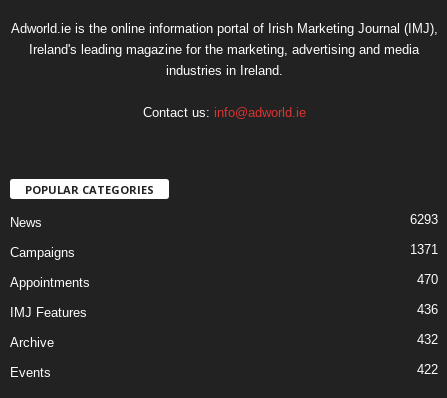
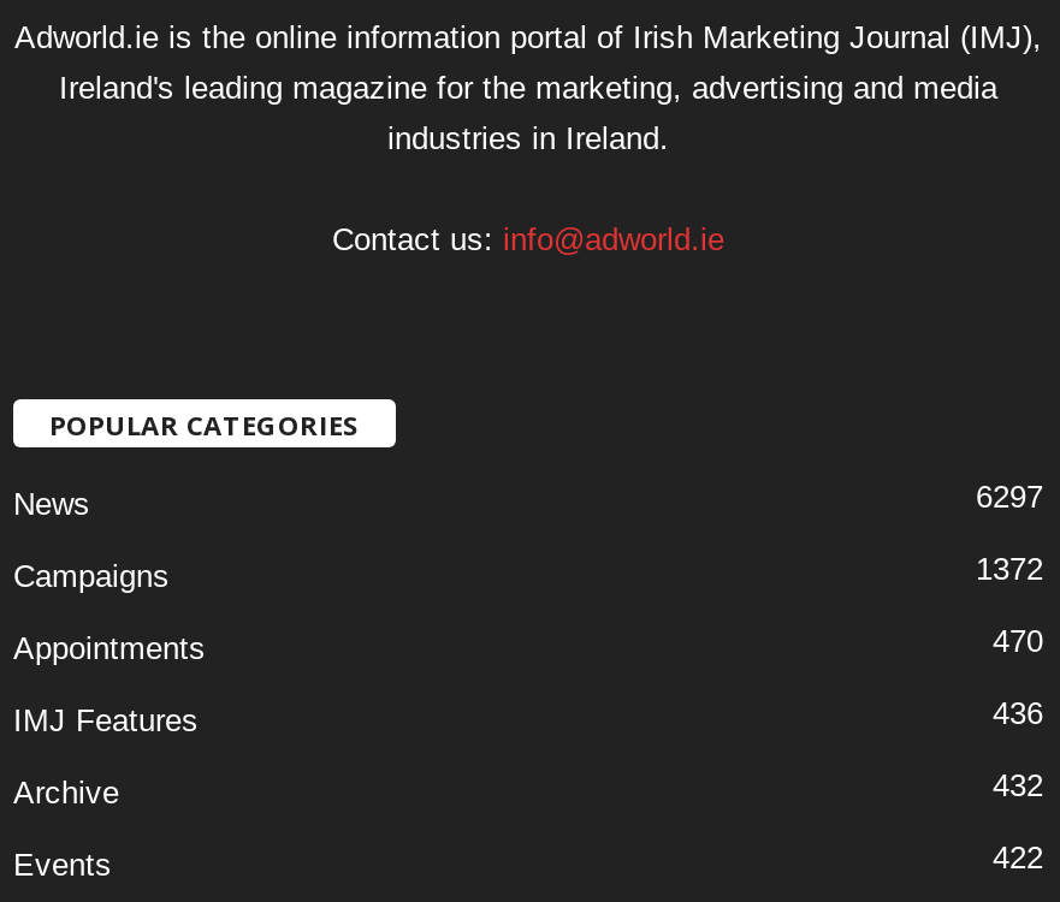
- 6293
+ 6297

- 1371
+ 1372
